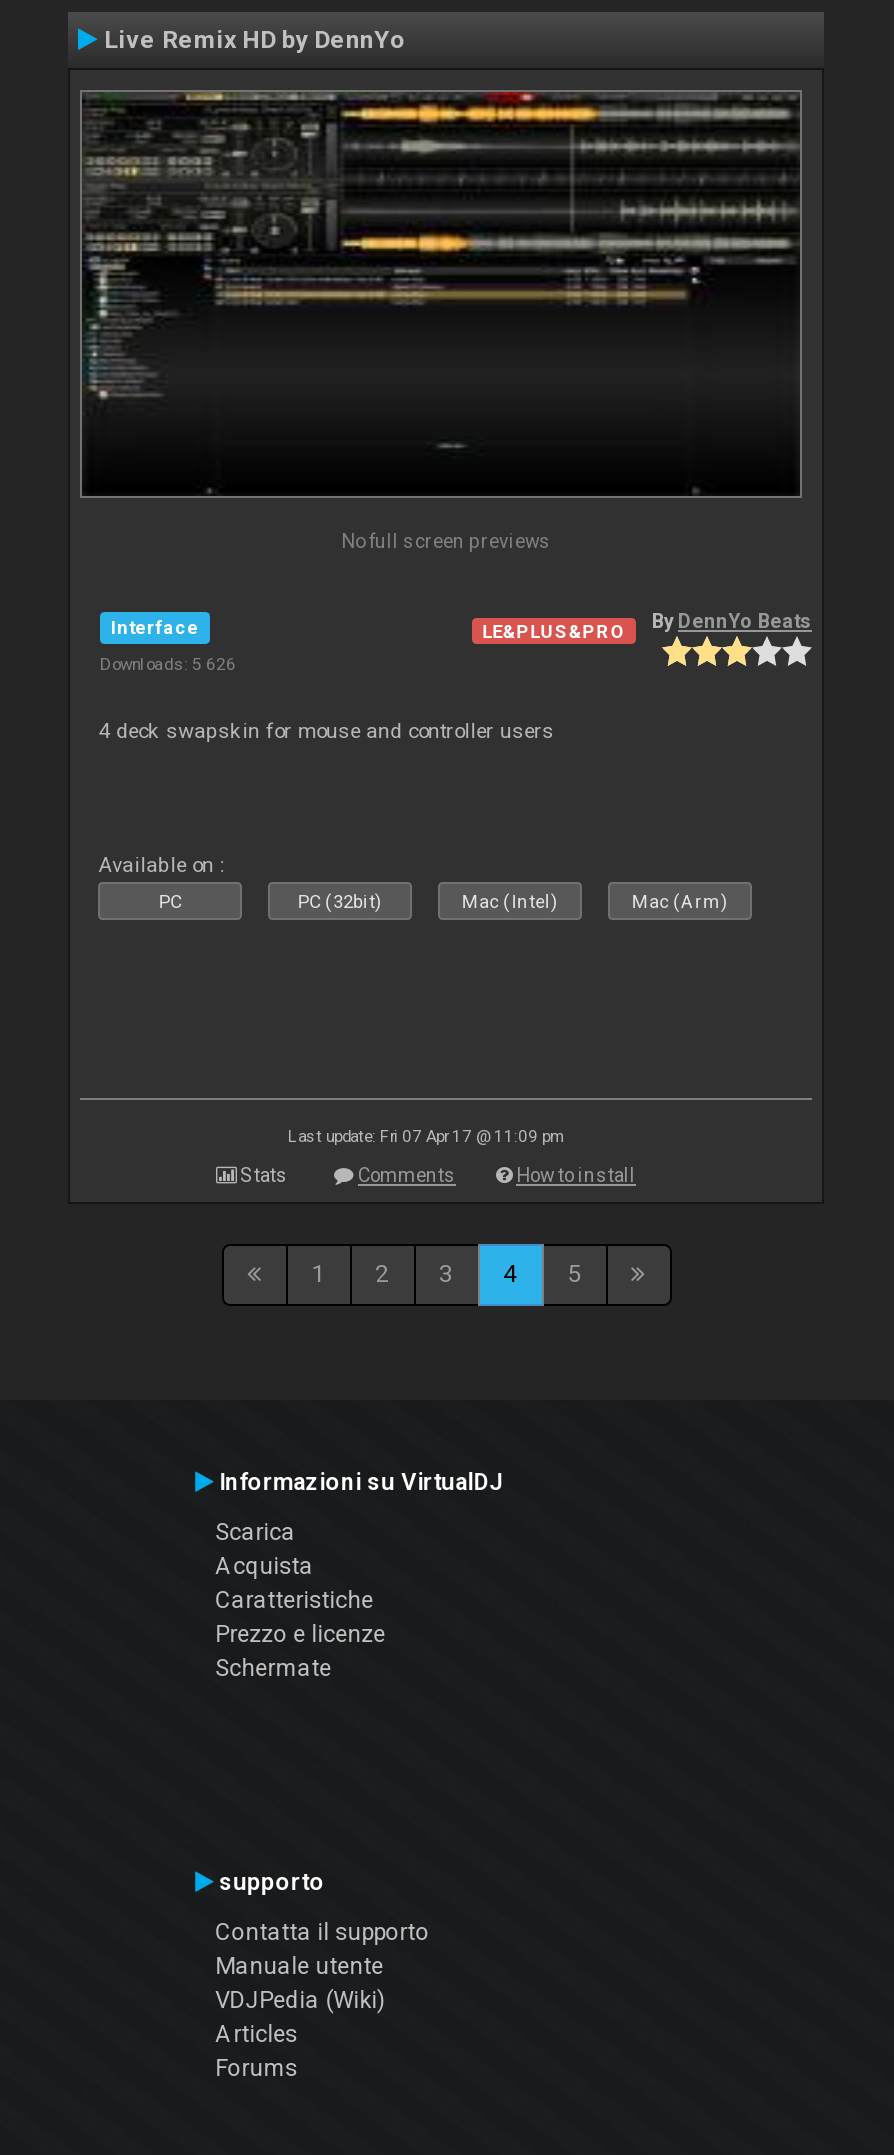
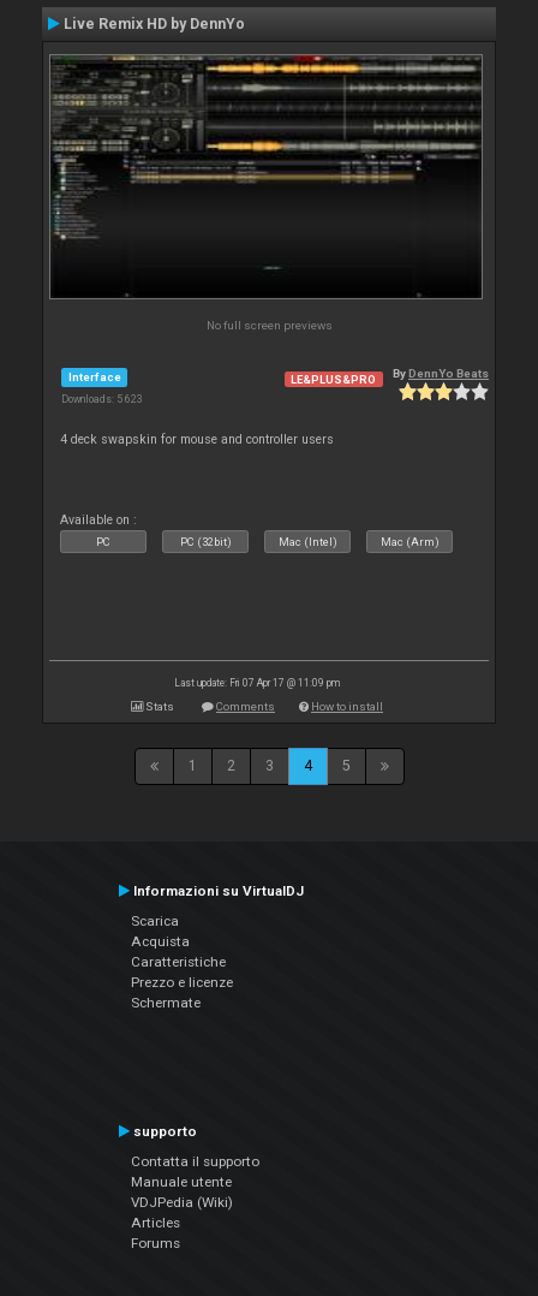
- Downloads: 5 626
+ Downloads: 5 623
